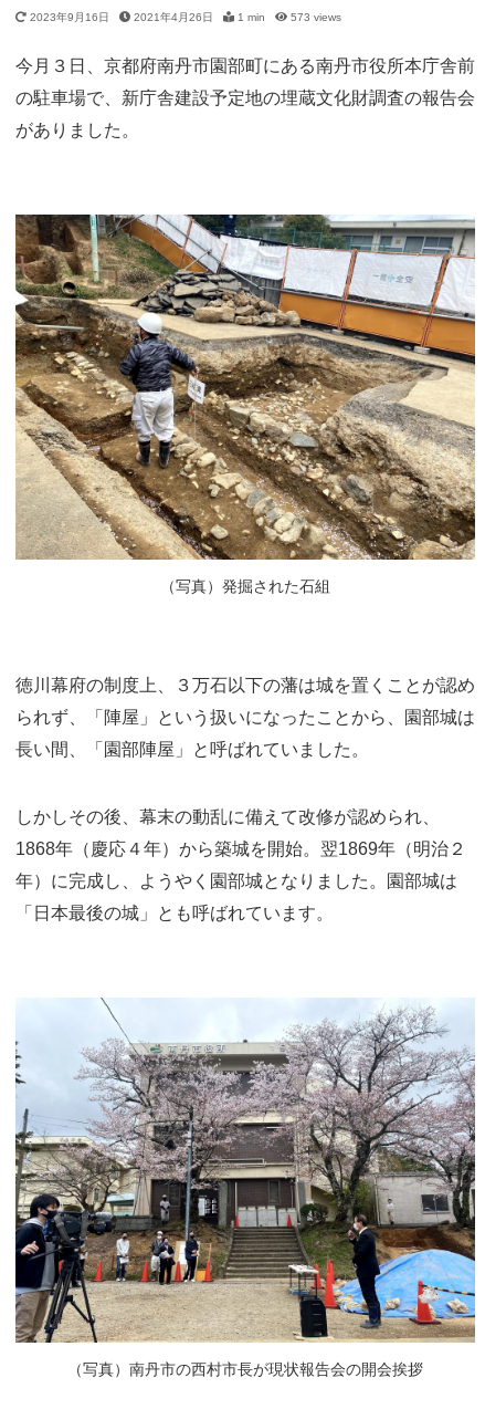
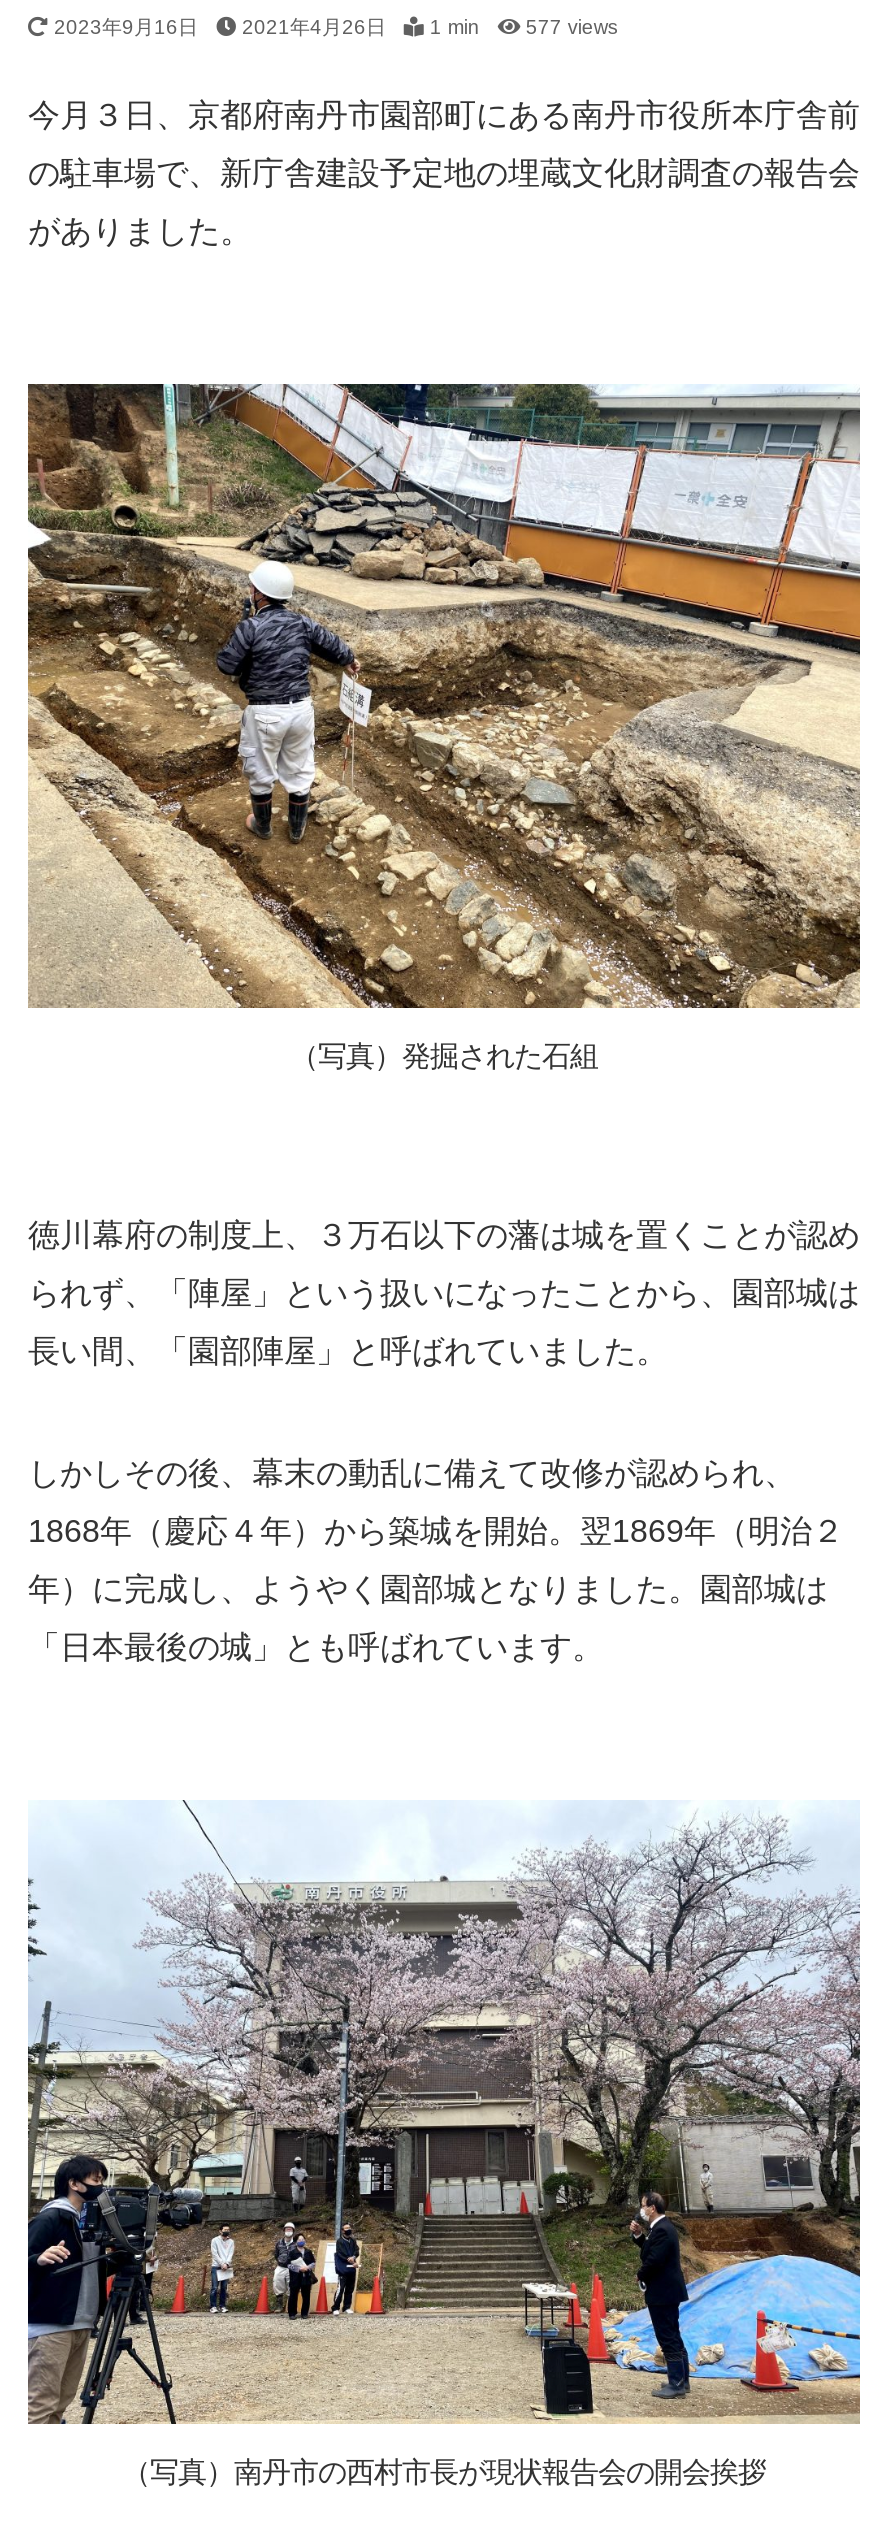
- 573 views
+ 577 views
